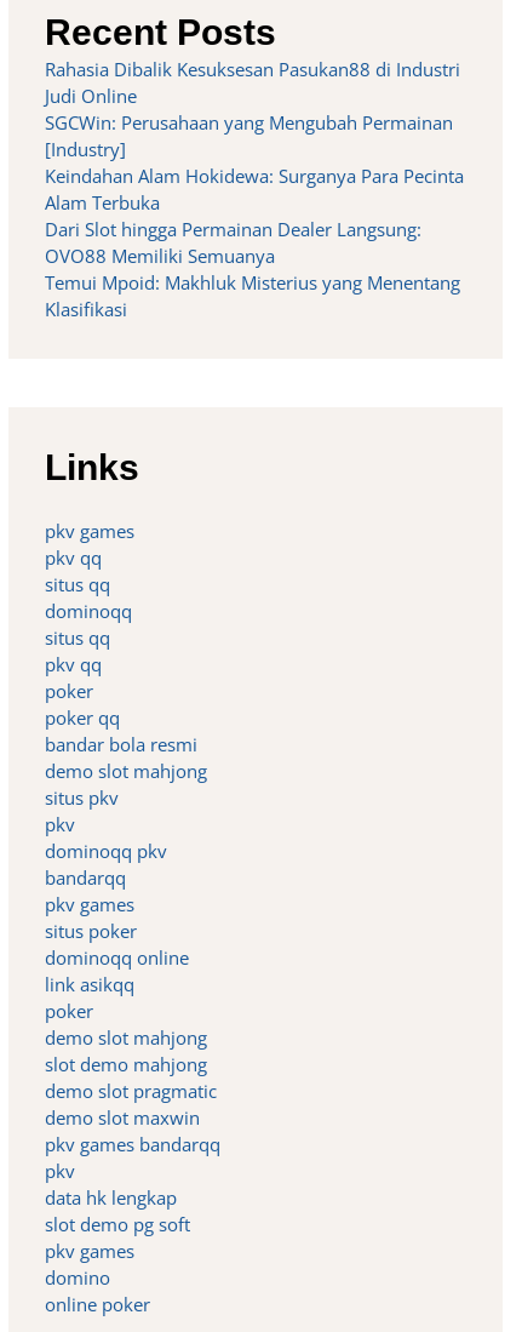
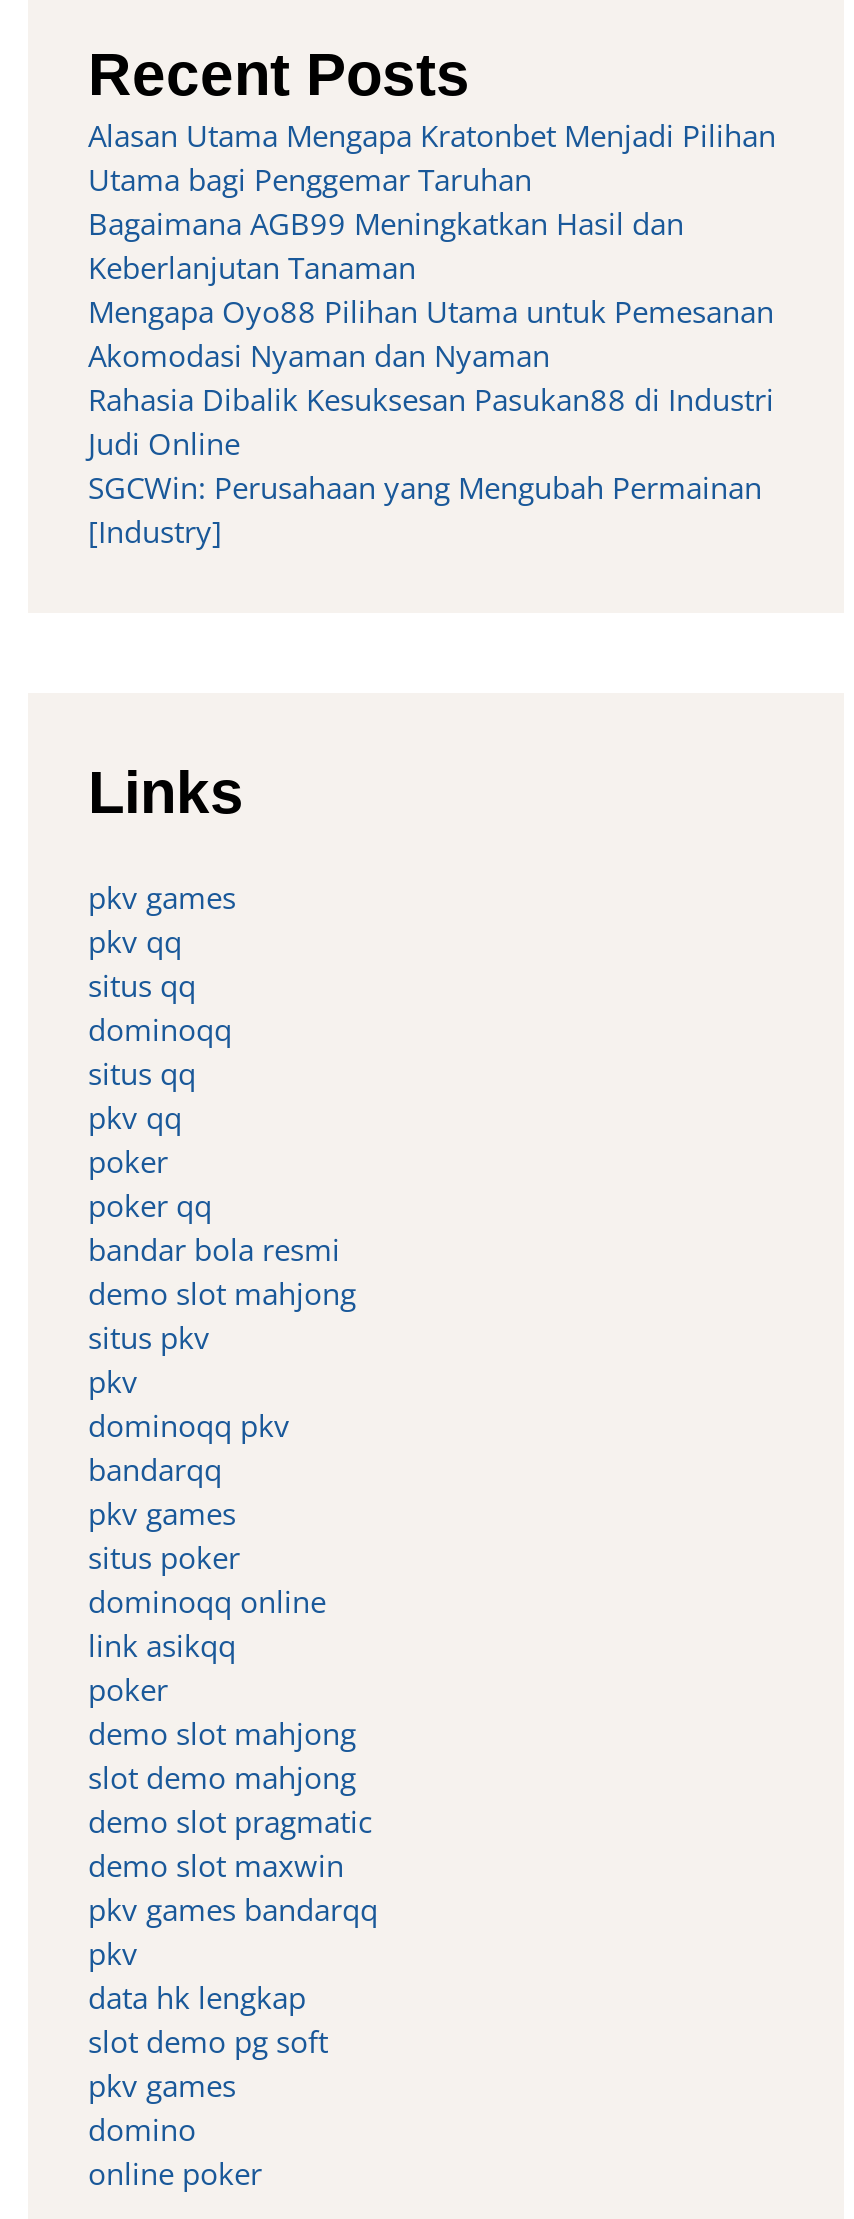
+ Alasan Utama Mengapa Kratonbet Menjadi Pilihan
+ Utama bagi Penggemar Taruhan
+ Bagaimana AGB99 Meningkatkan Hasil dan
+ Keberlanjutan Tanaman
+ Mengapa Oyo88 Pilihan Utama untuk Pemesanan
+ Akomodasi Nyaman dan Nyaman

moved down: Rahasia Dibalik Kesuksesan Pasukan88 di Industri | Judi Online | SGCWin: Perusahaan yang Mengubah Permainan | [Industry]

- Keindahan Alam Hokidewa: Surganya Para Pecinta
- Alam Terbuka
- Dari Slot hingga Permainan Dealer Langsung:
- OVO88 Memiliki Semuanya
- Temui Mpoid: Makhluk Misterius yang Menentang
- Klasifikasi
